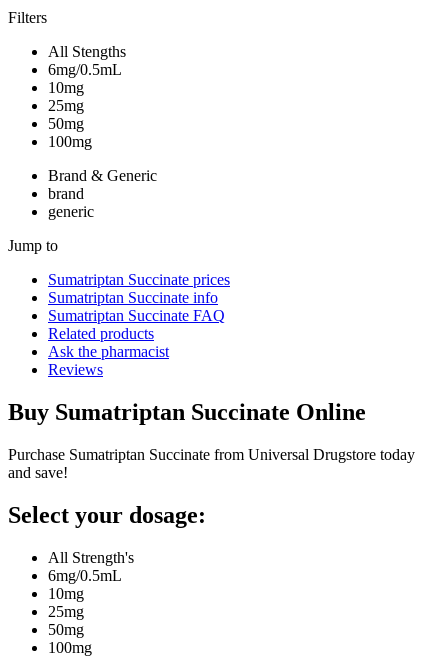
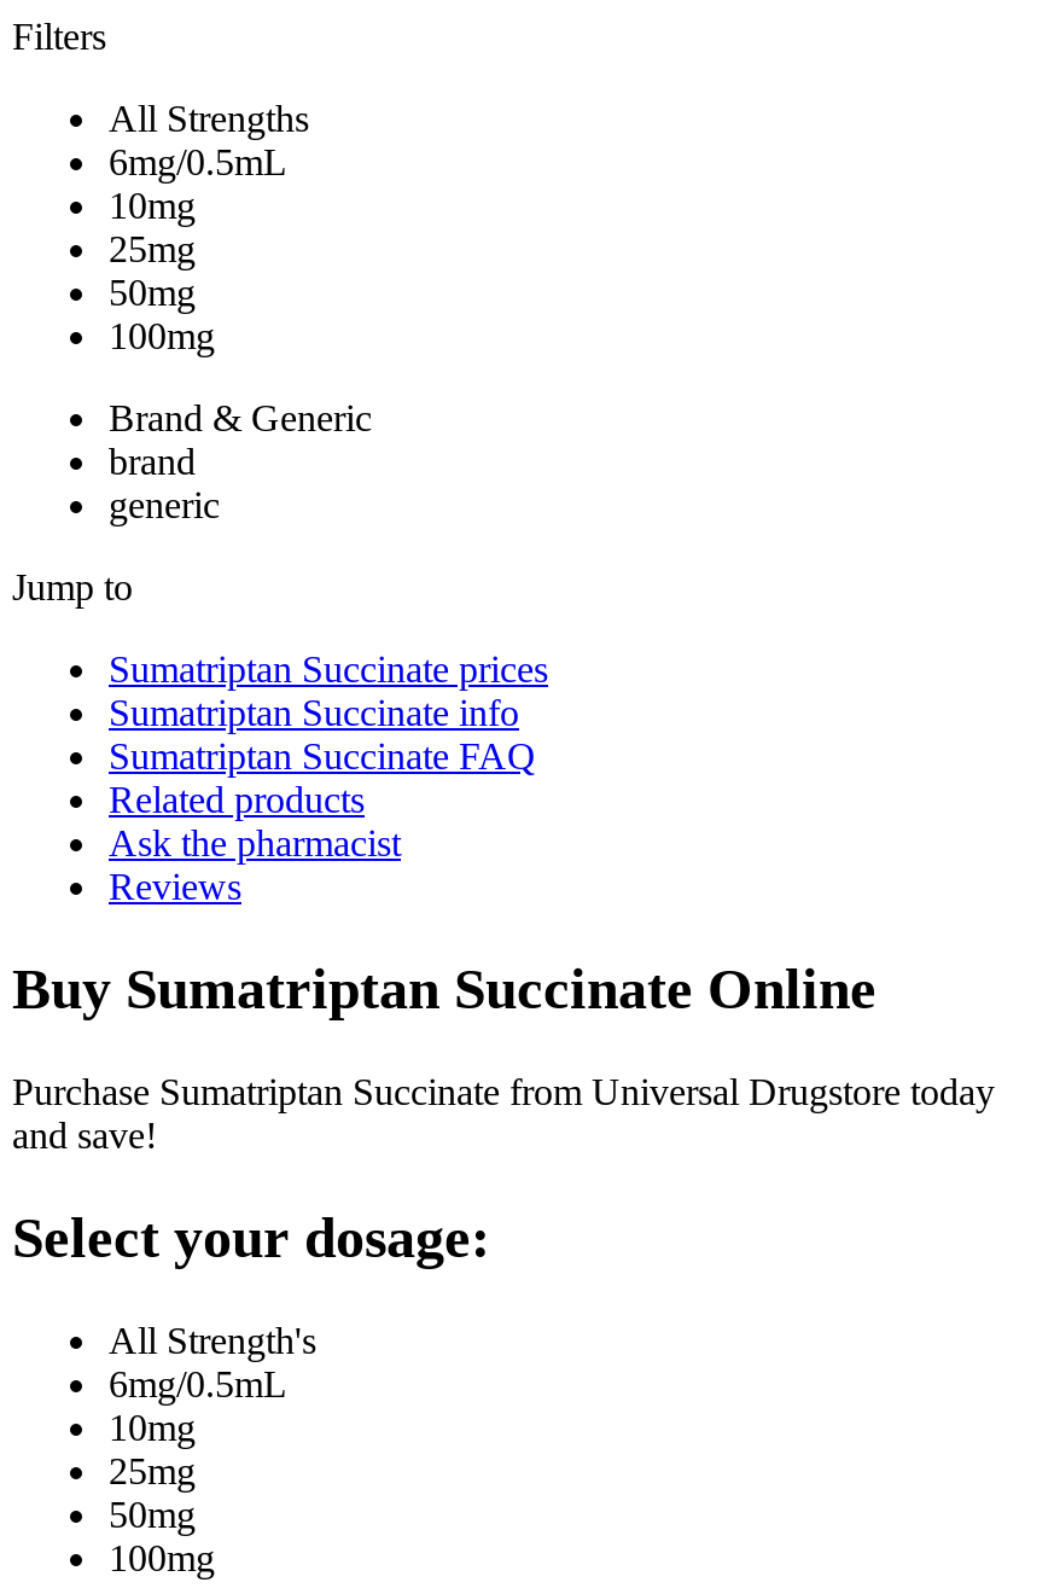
- All Stengths
+ All Strengths
